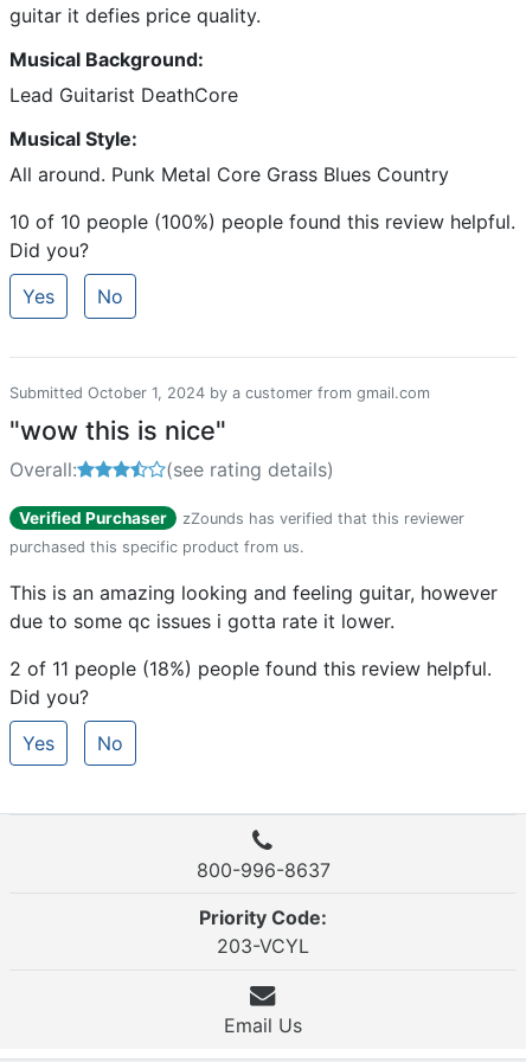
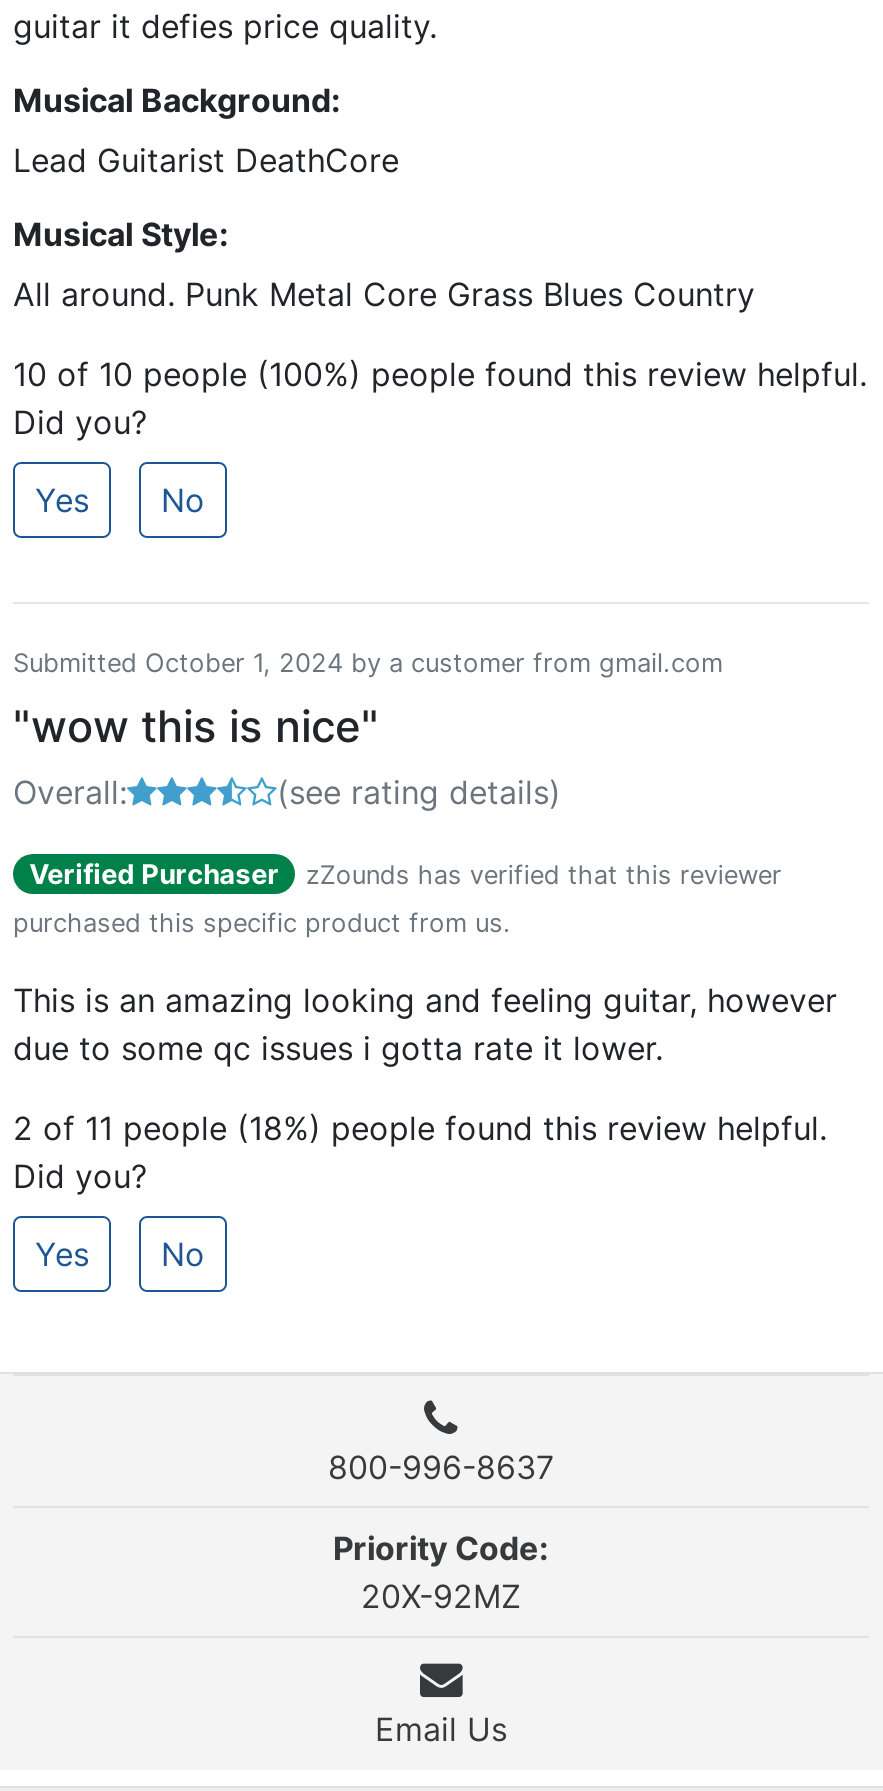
- 203-VCYL
+ 20X-92MZ
